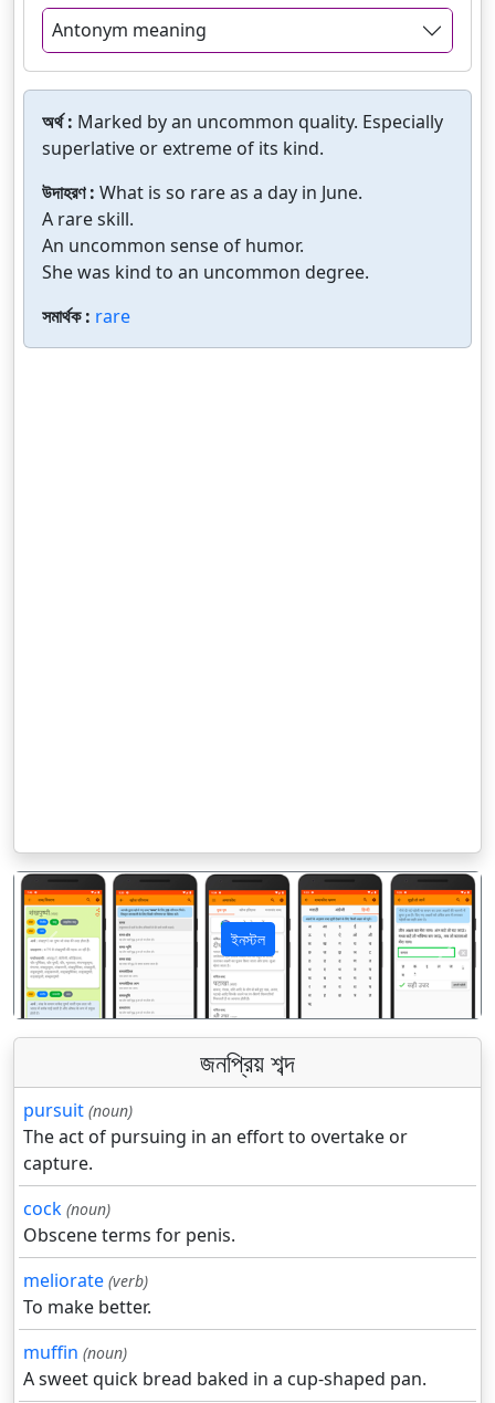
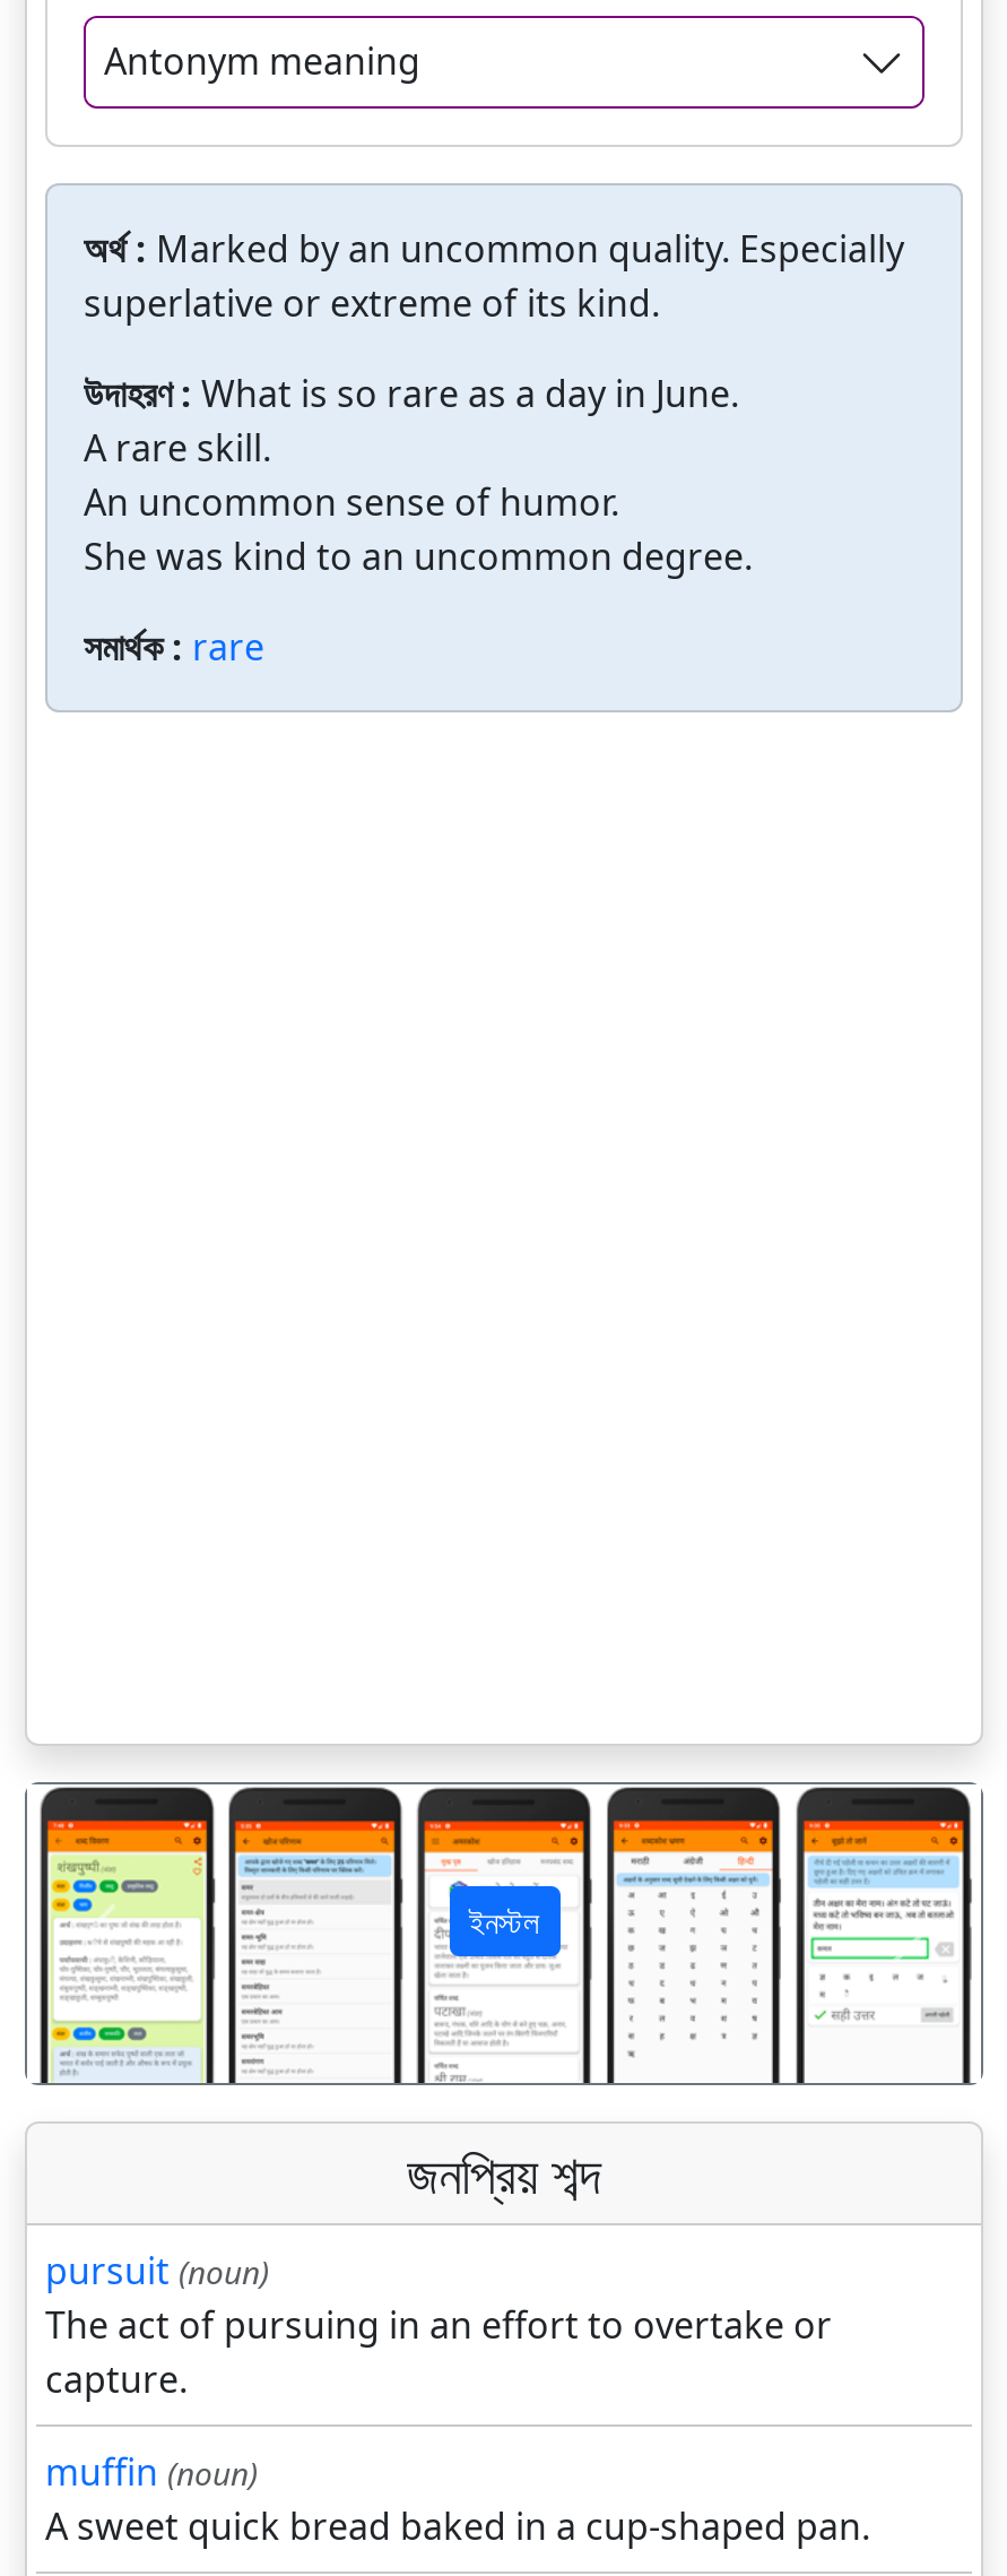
- cock (noun)
- Obscene terms for penis.
- meliorate (verb)
- To make better.
